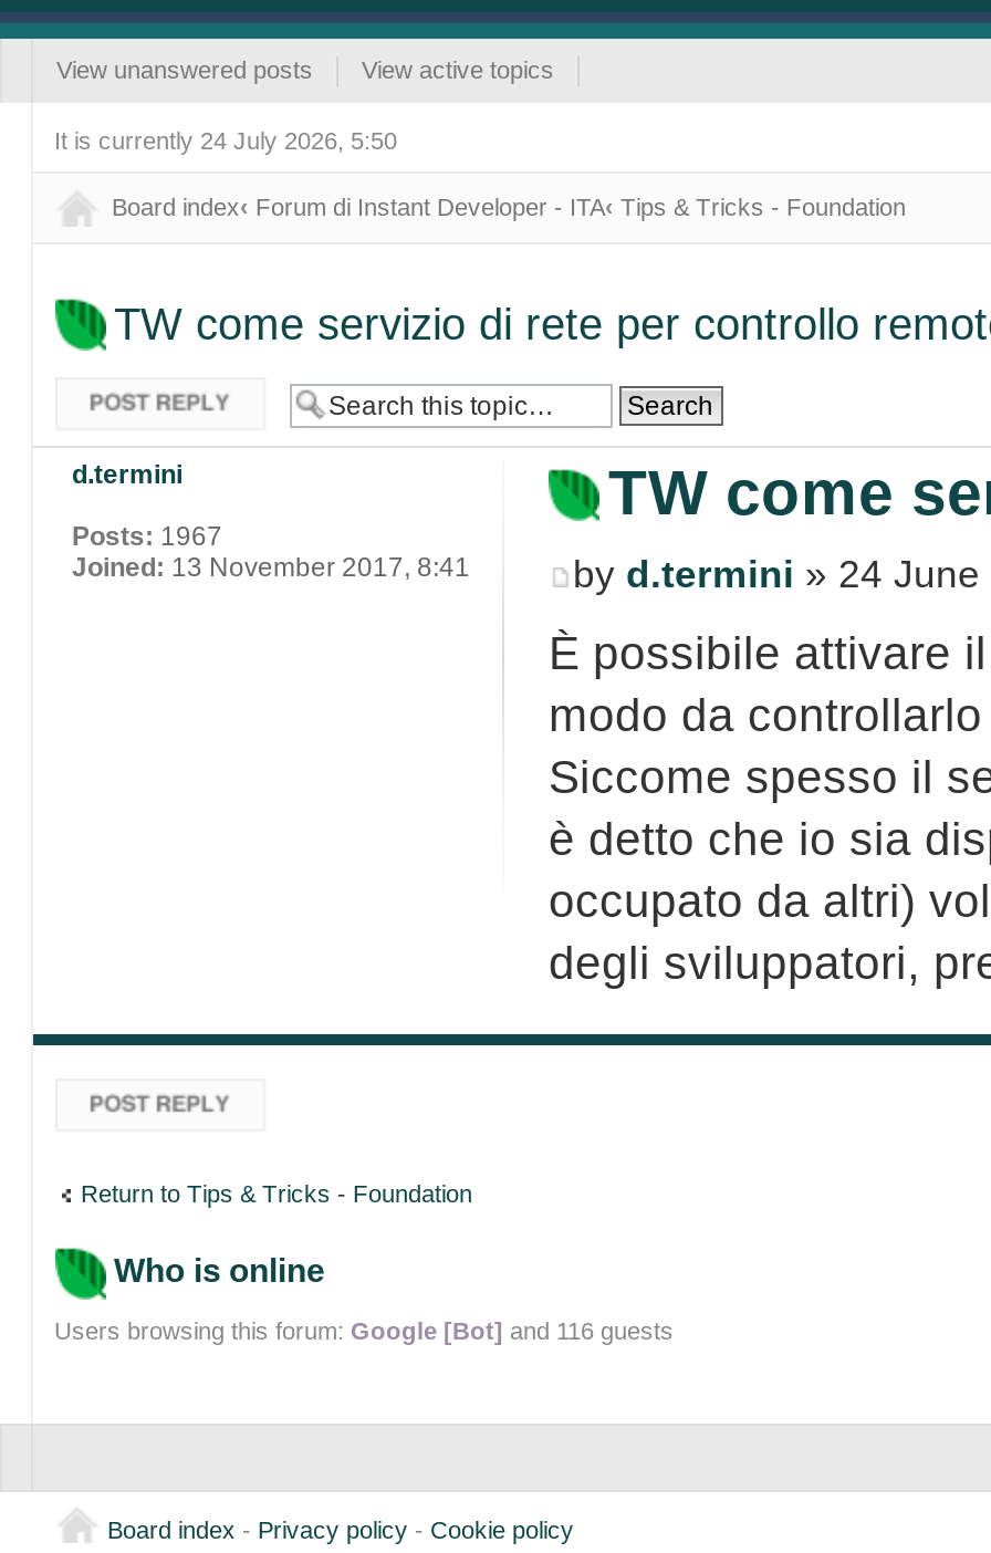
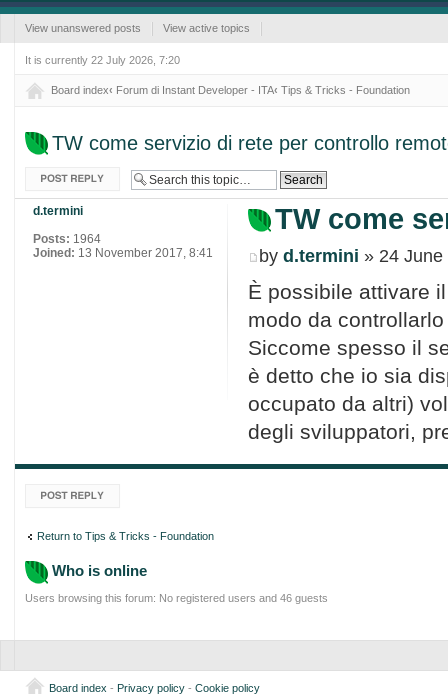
- It is currently 24 July 2026, 5:50
+ It is currently 22 July 2026, 7:20

- Posts: 1967
+ Posts: 1964

- Users browsing this forum: Google [Bot] and 116 guests
+ Users browsing this forum: No registered users and 46 guests
